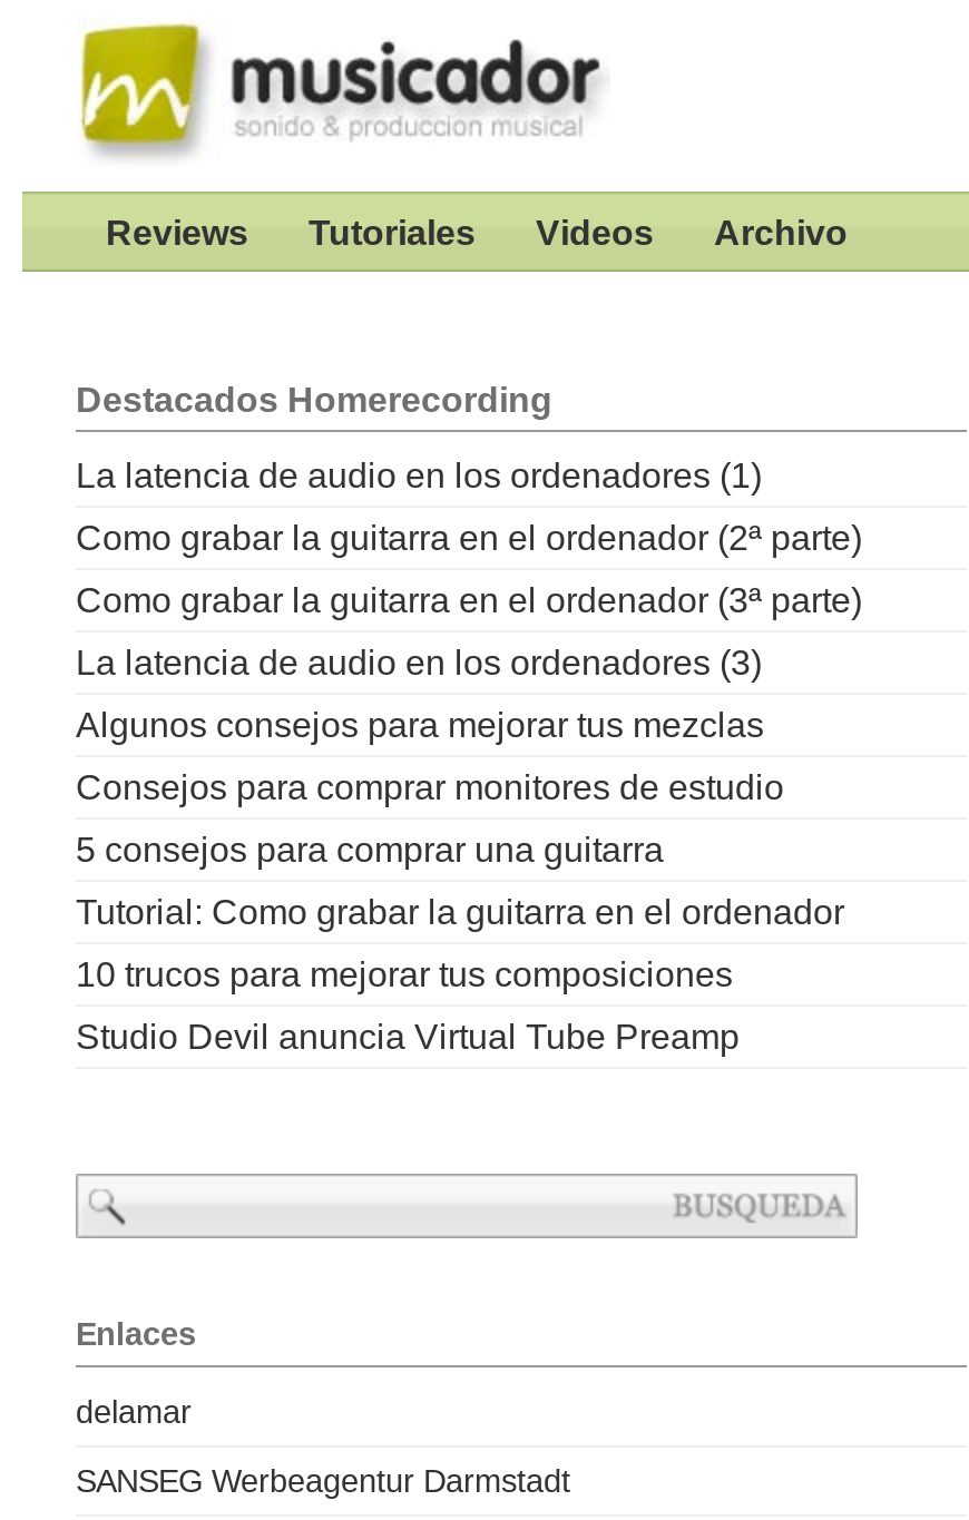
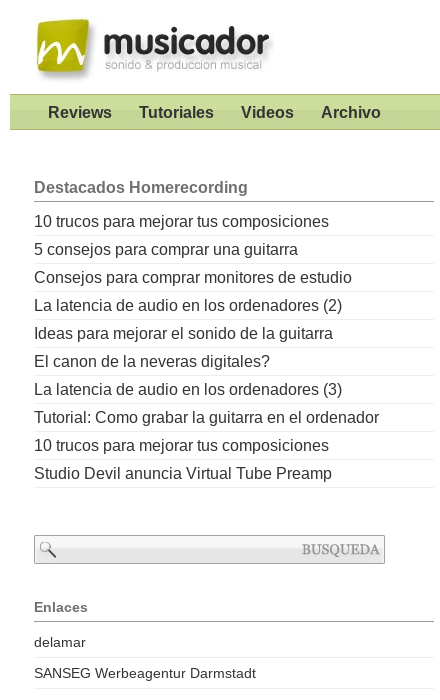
- La latencia de audio en los ordenadores (1)
- Como grabar la guitarra en el ordenador (2ª parte)
- Como grabar la guitarra en el ordenador (3ª parte)
- Algunos consejos para mejorar tus mezclas
+ 10 trucos para mejorar tus composiciones

moved down: La latencia de audio en los ordenadores (3)

moved down: Consejos para comprar monitores de estudio

moved up: 5 consejos para comprar una guitarra

+ La latencia de audio en los ordenadores (2)
+ Ideas para mejorar el sonido de la guitarra
+ El canon de la neveras digitales?
